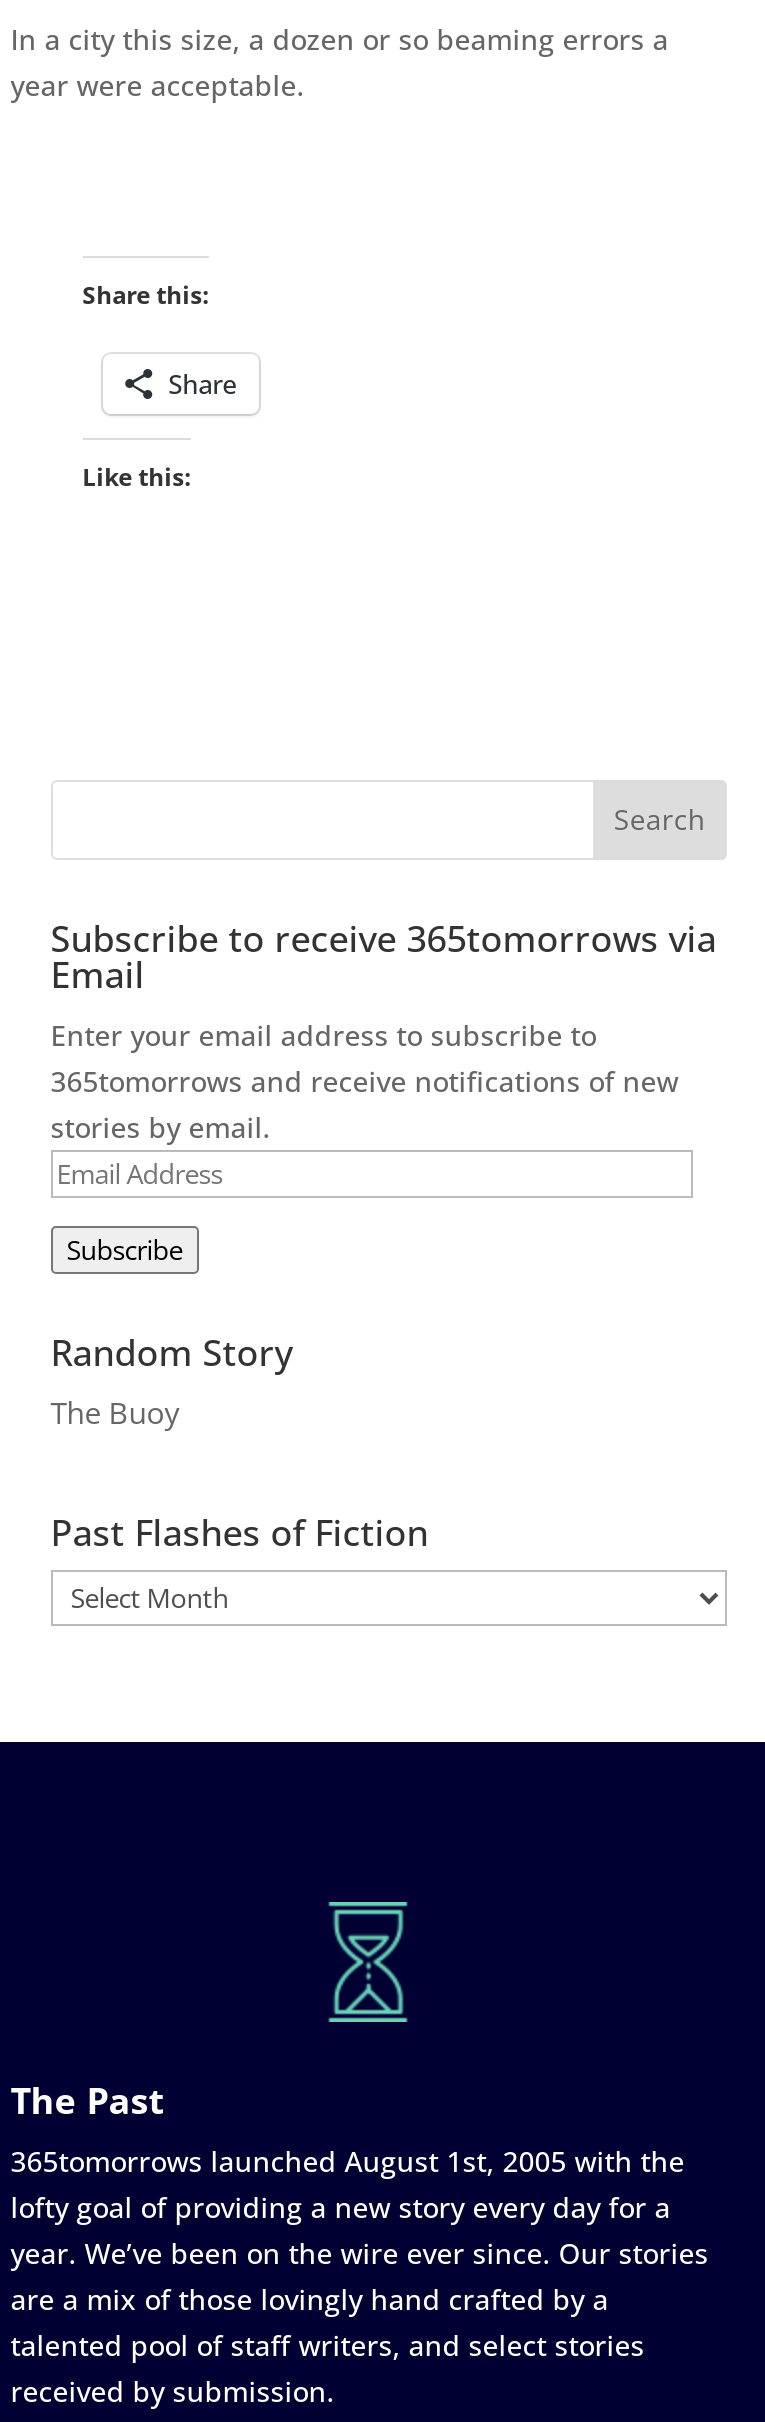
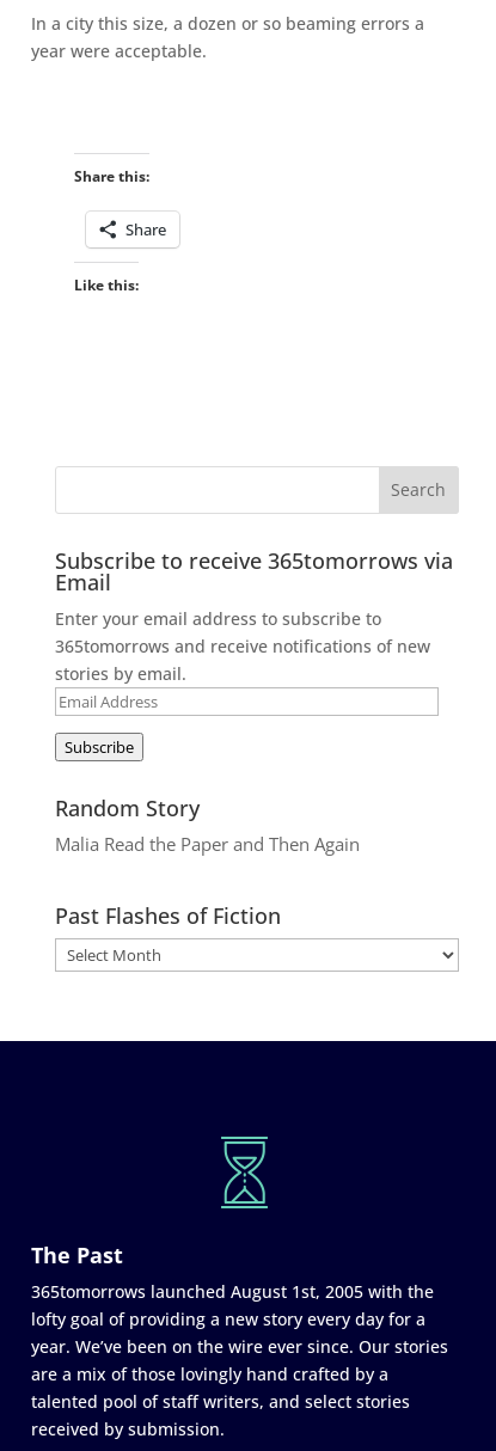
- The Buoy
+ Malia Read the Paper and Then Again
